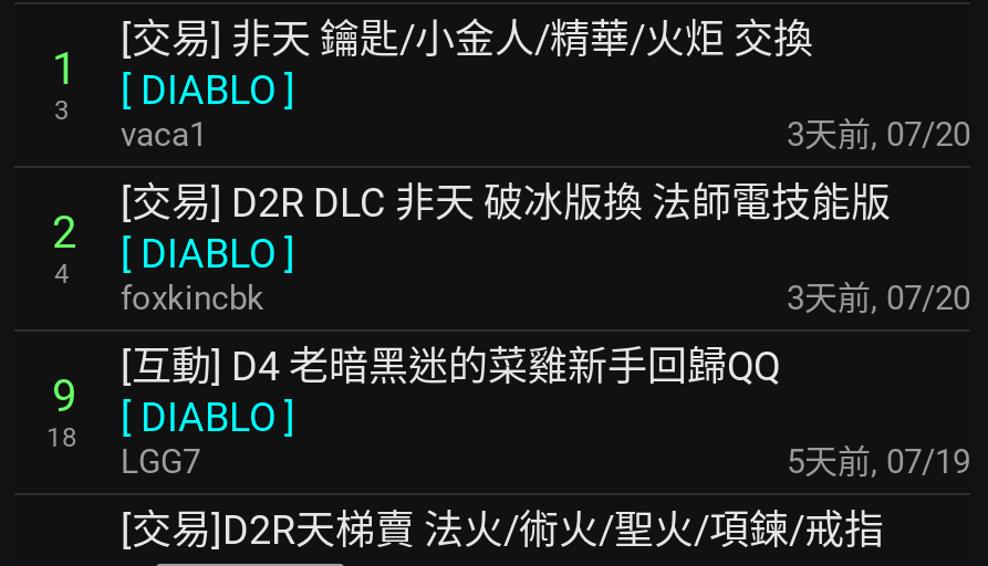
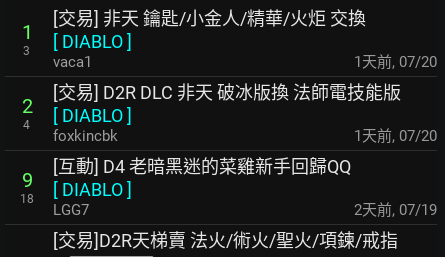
- 3天前, 07/20
+ 1天前, 07/20

- 3天前, 07/20
+ 1天前, 07/20

- 5天前, 07/19
+ 2天前, 07/19
